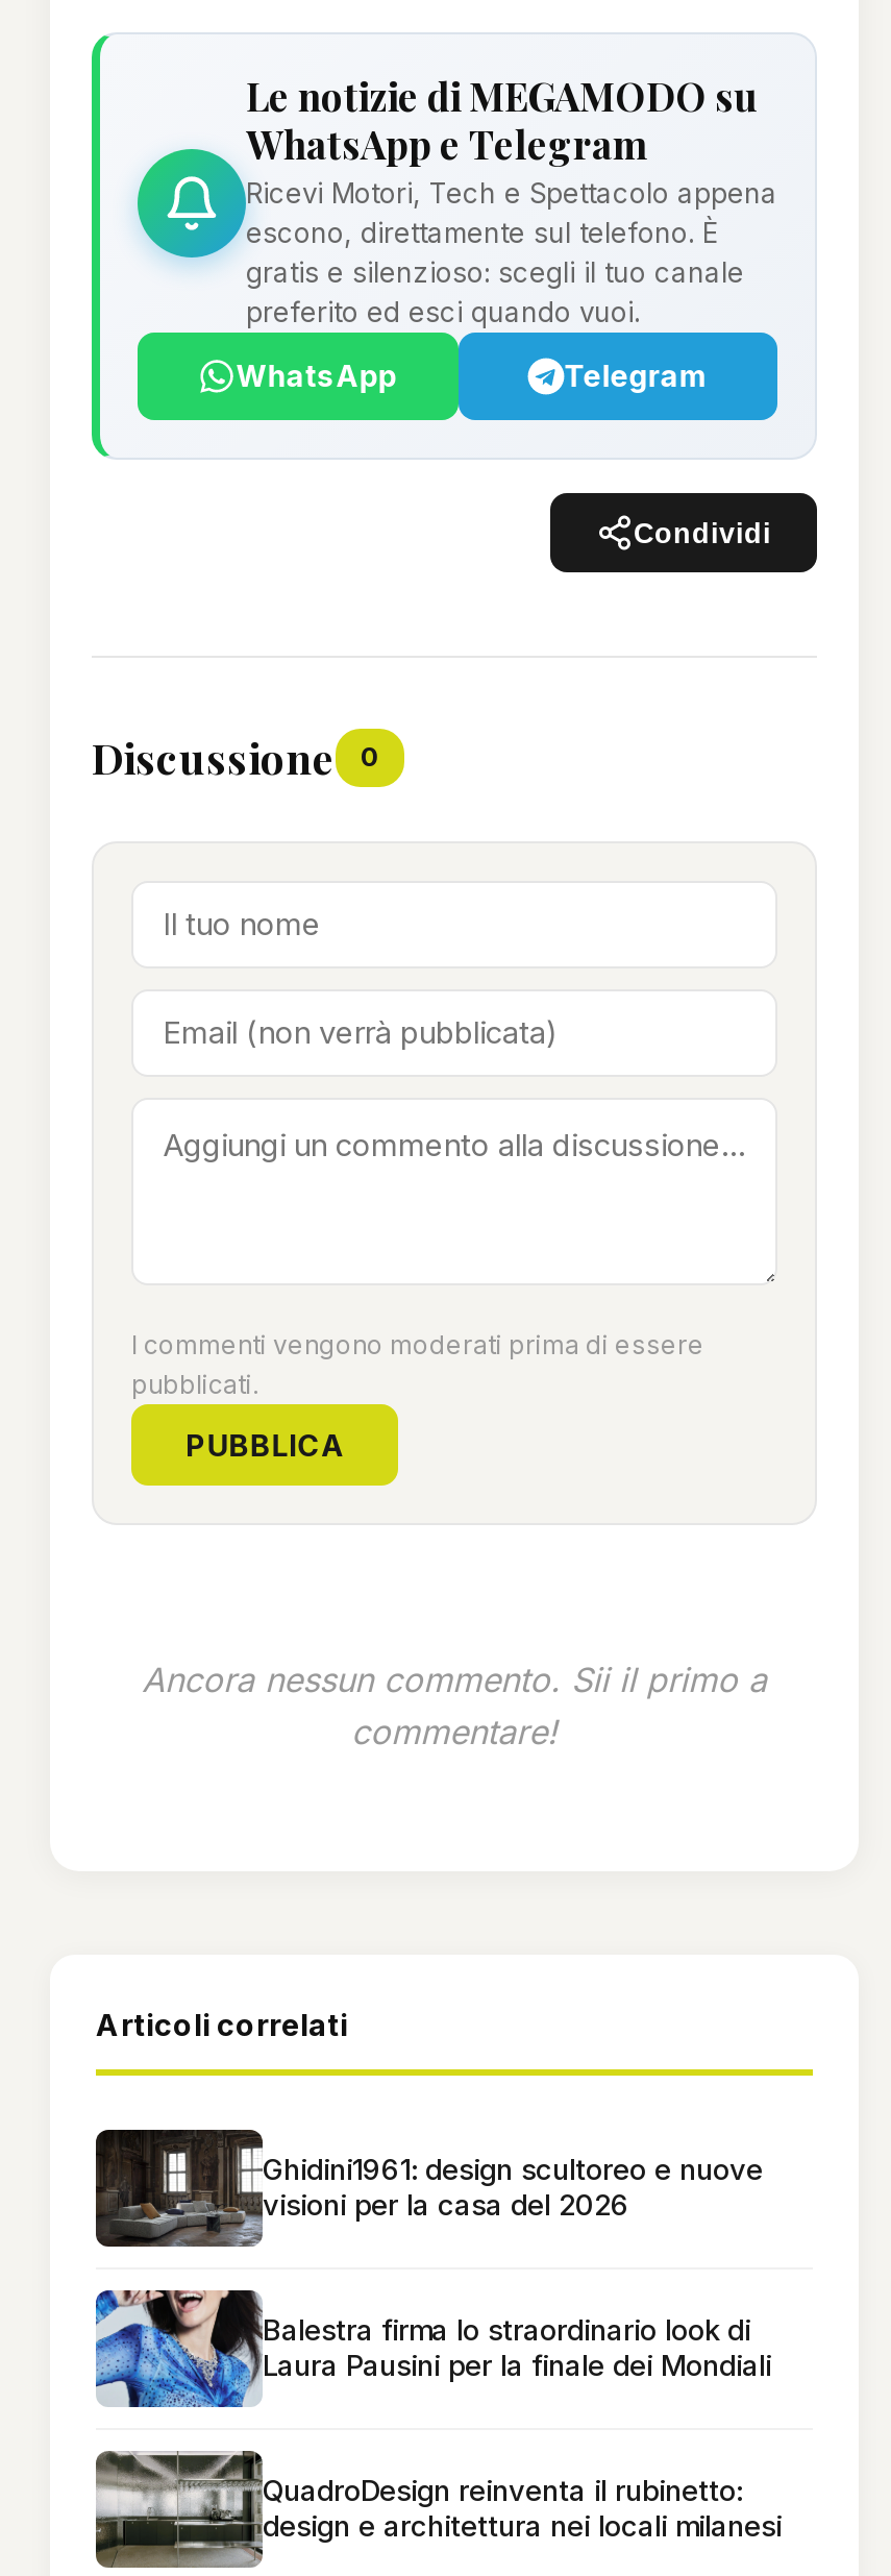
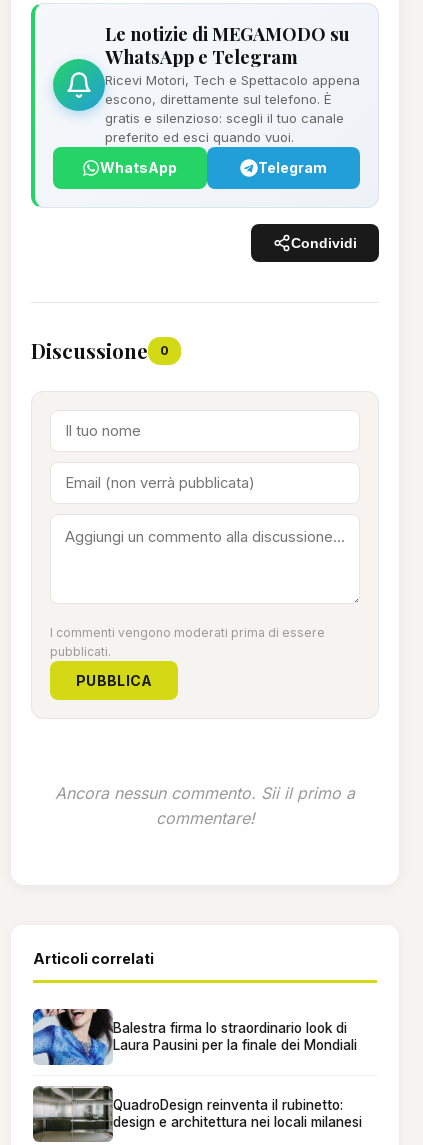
- [image]
- Ghidini1961: design scultoreo e nuove
- visioni per la casa del 2026
